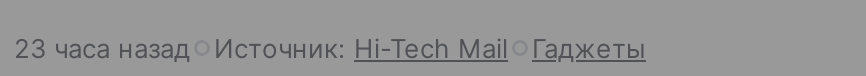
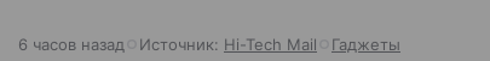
- 23 часа назад Источник: Hi-Tech Mail Гаджеты
+ 6 часов назад Источник: Hi-Tech Mail Гаджеты
